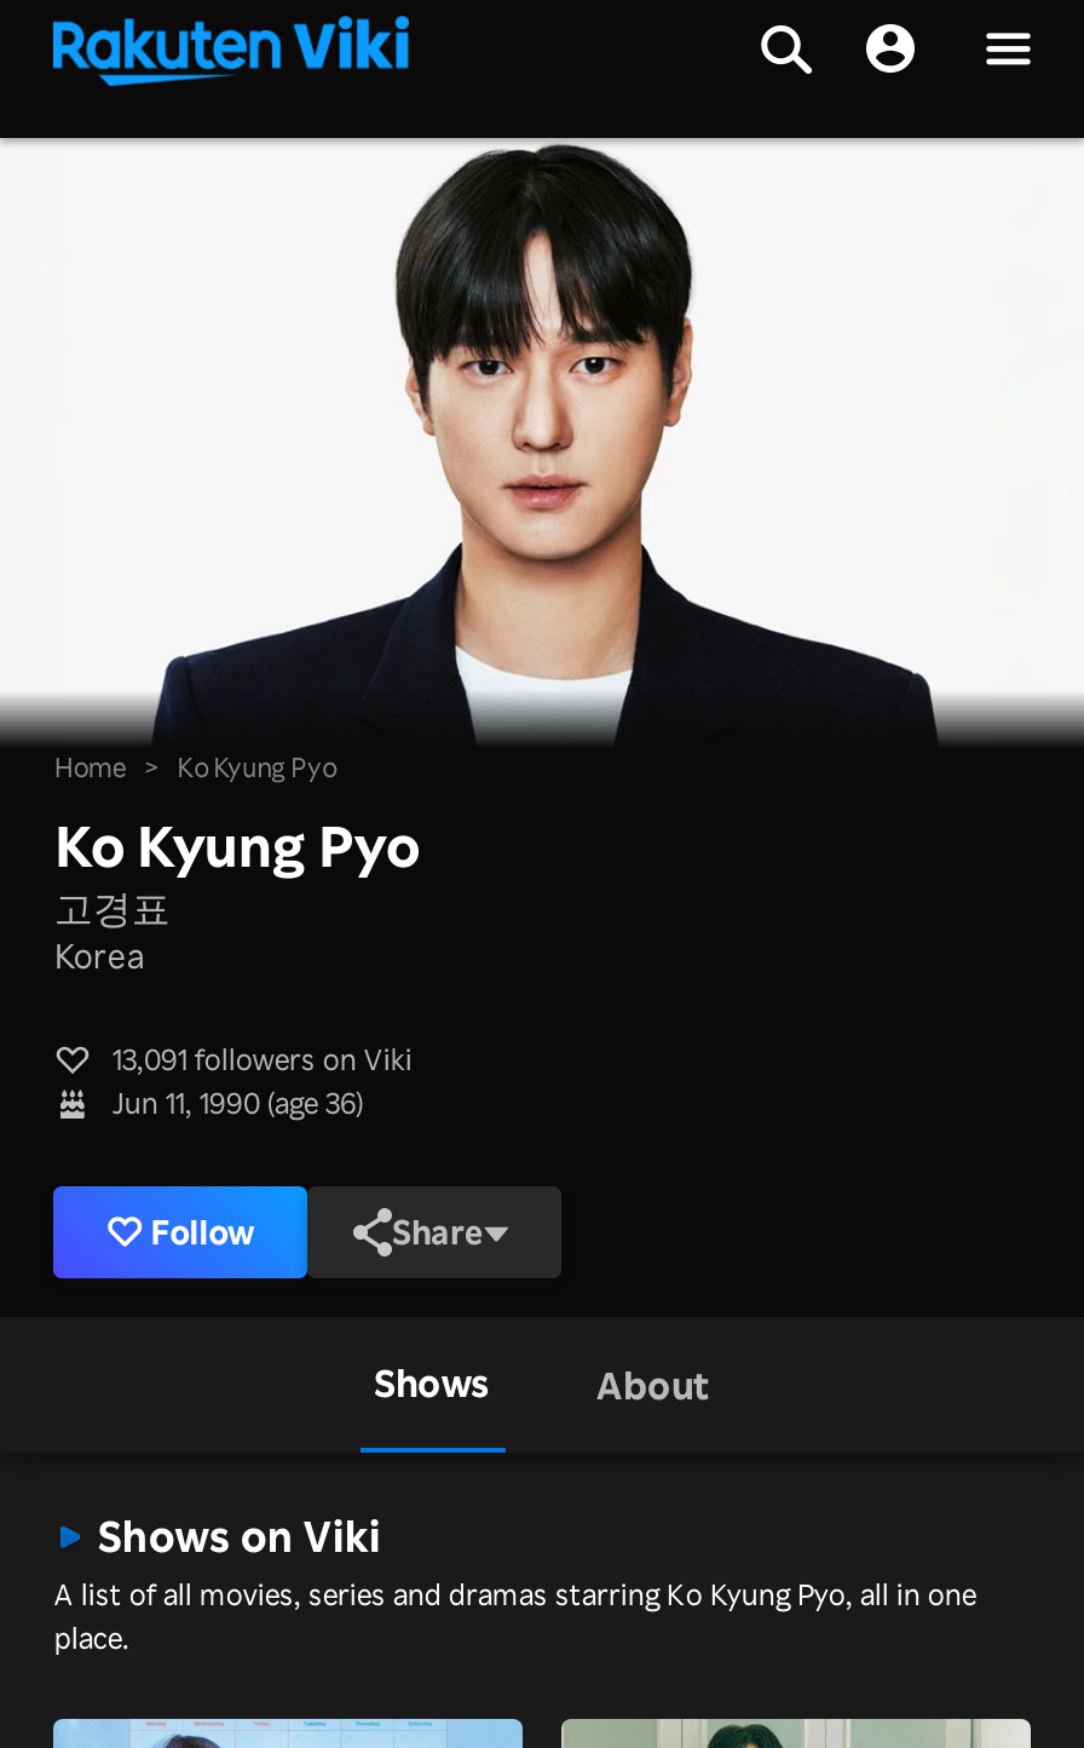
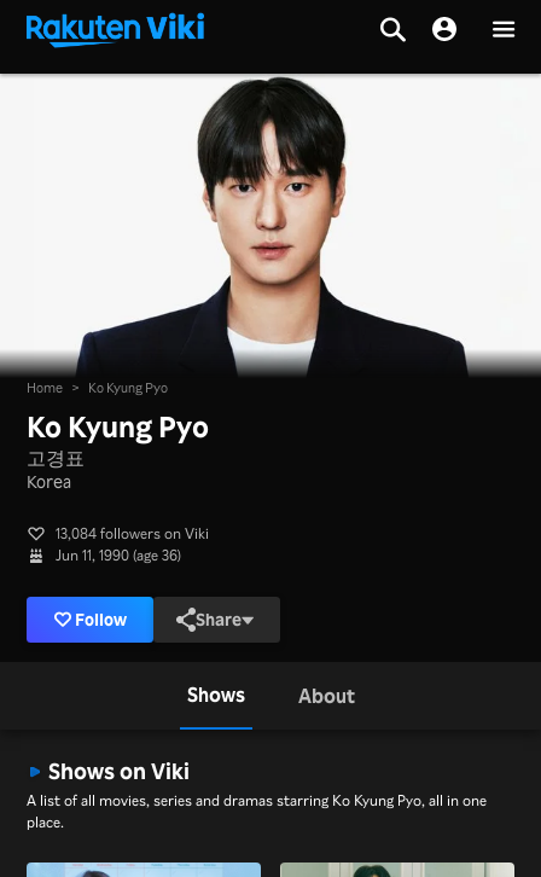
- 13,091 followers on Viki
+ 13,084 followers on Viki
